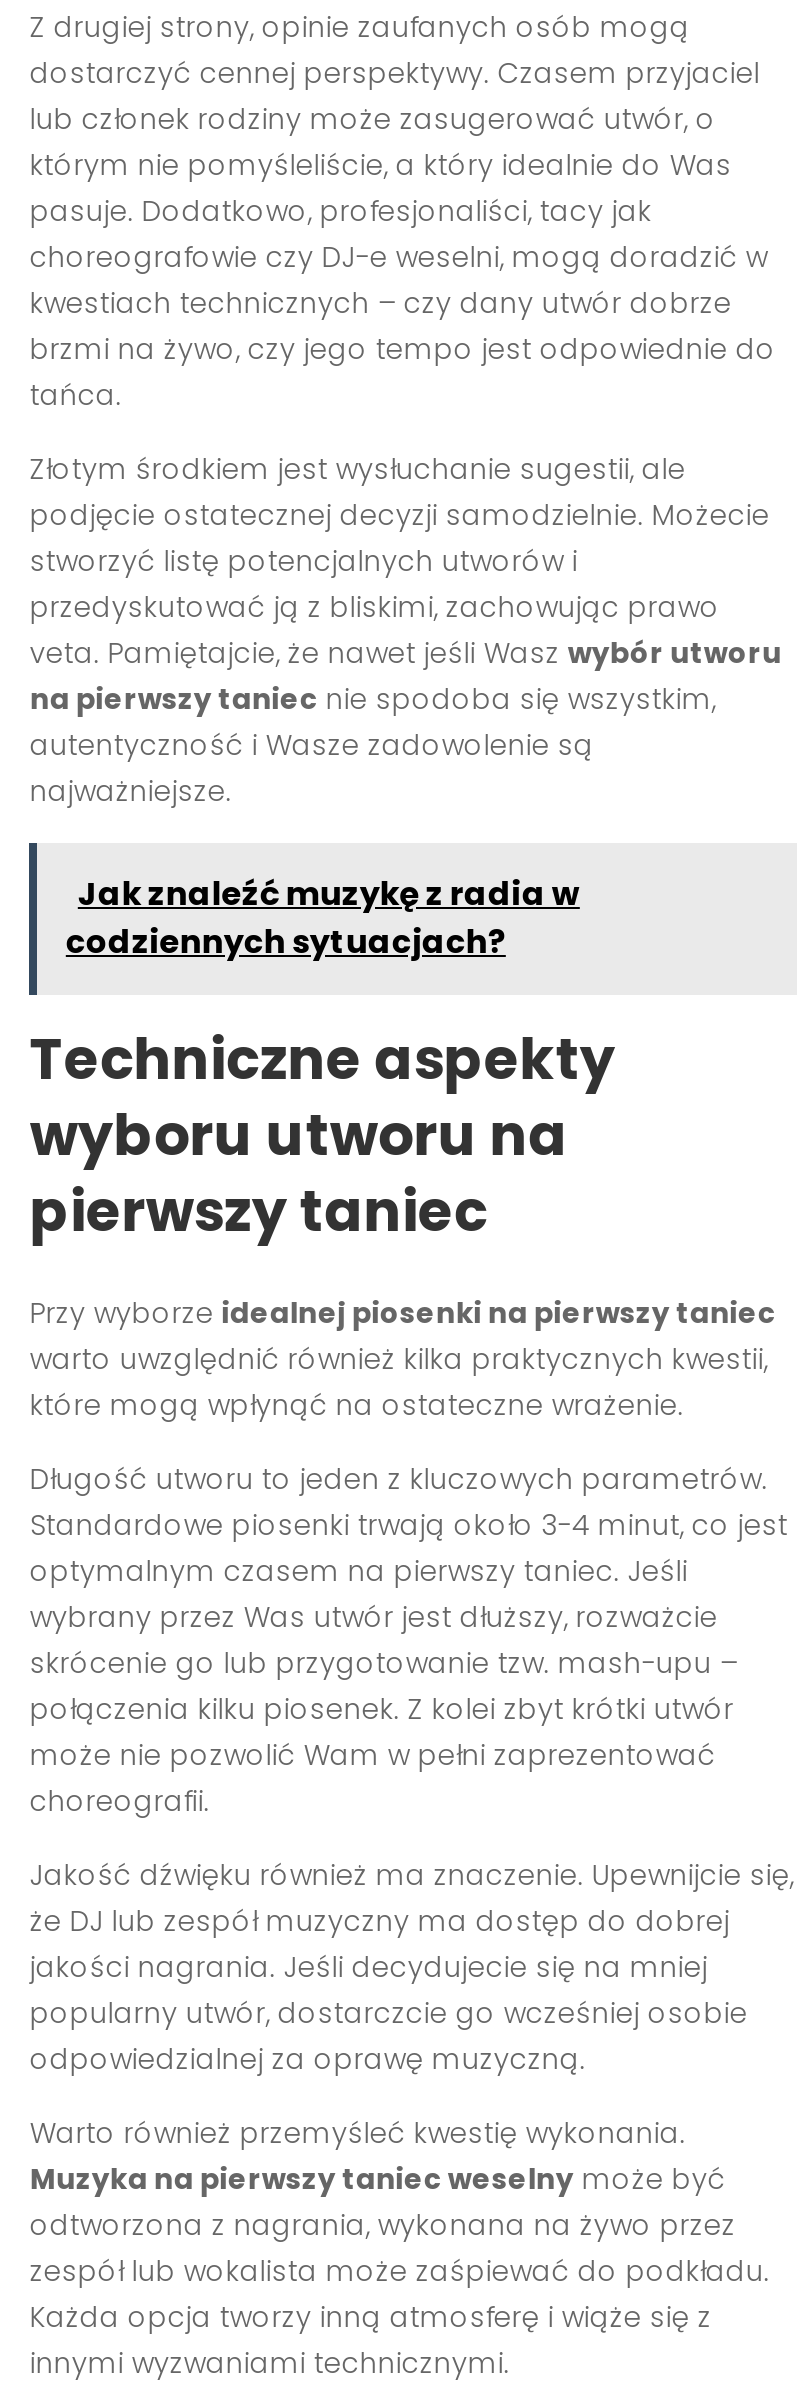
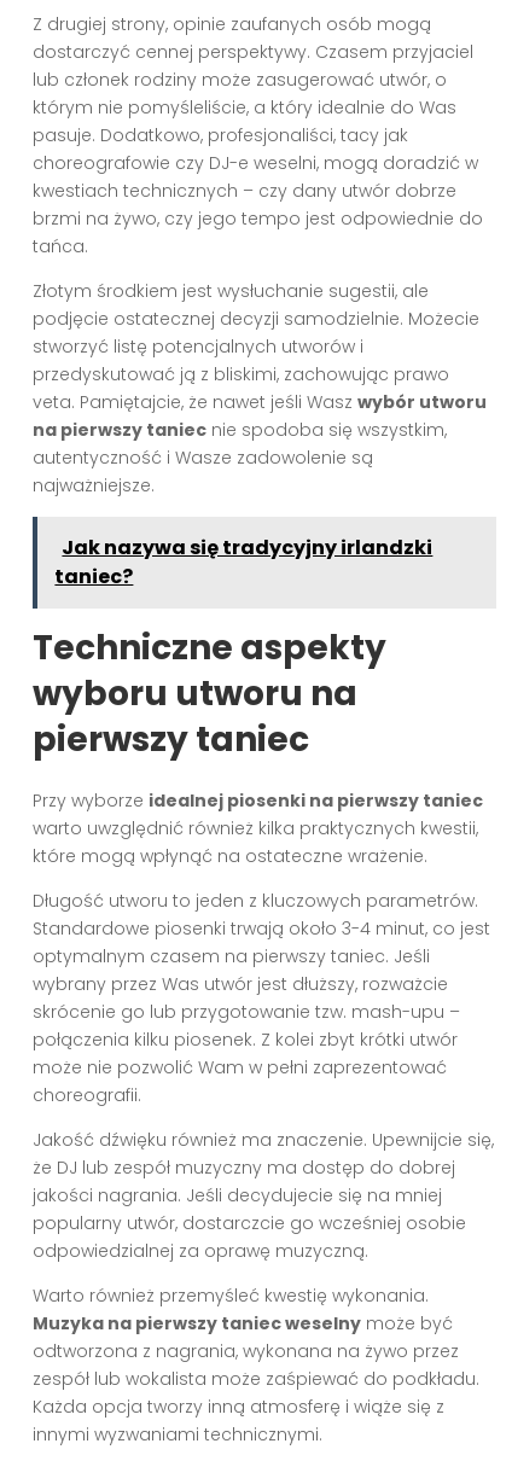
- Jak znaleźć muzykę z radia w
- codziennych sytuacjach?
+ Jak nazywa się tradycyjny irlandzki
+ taniec?
